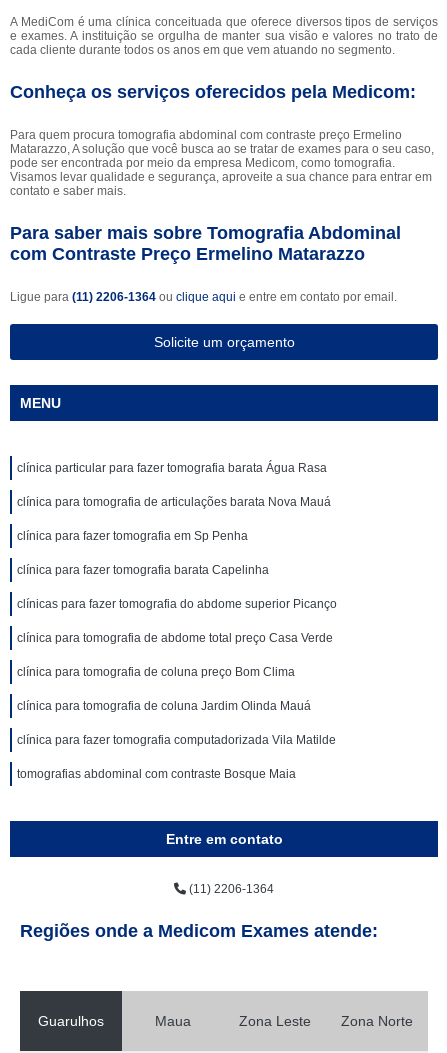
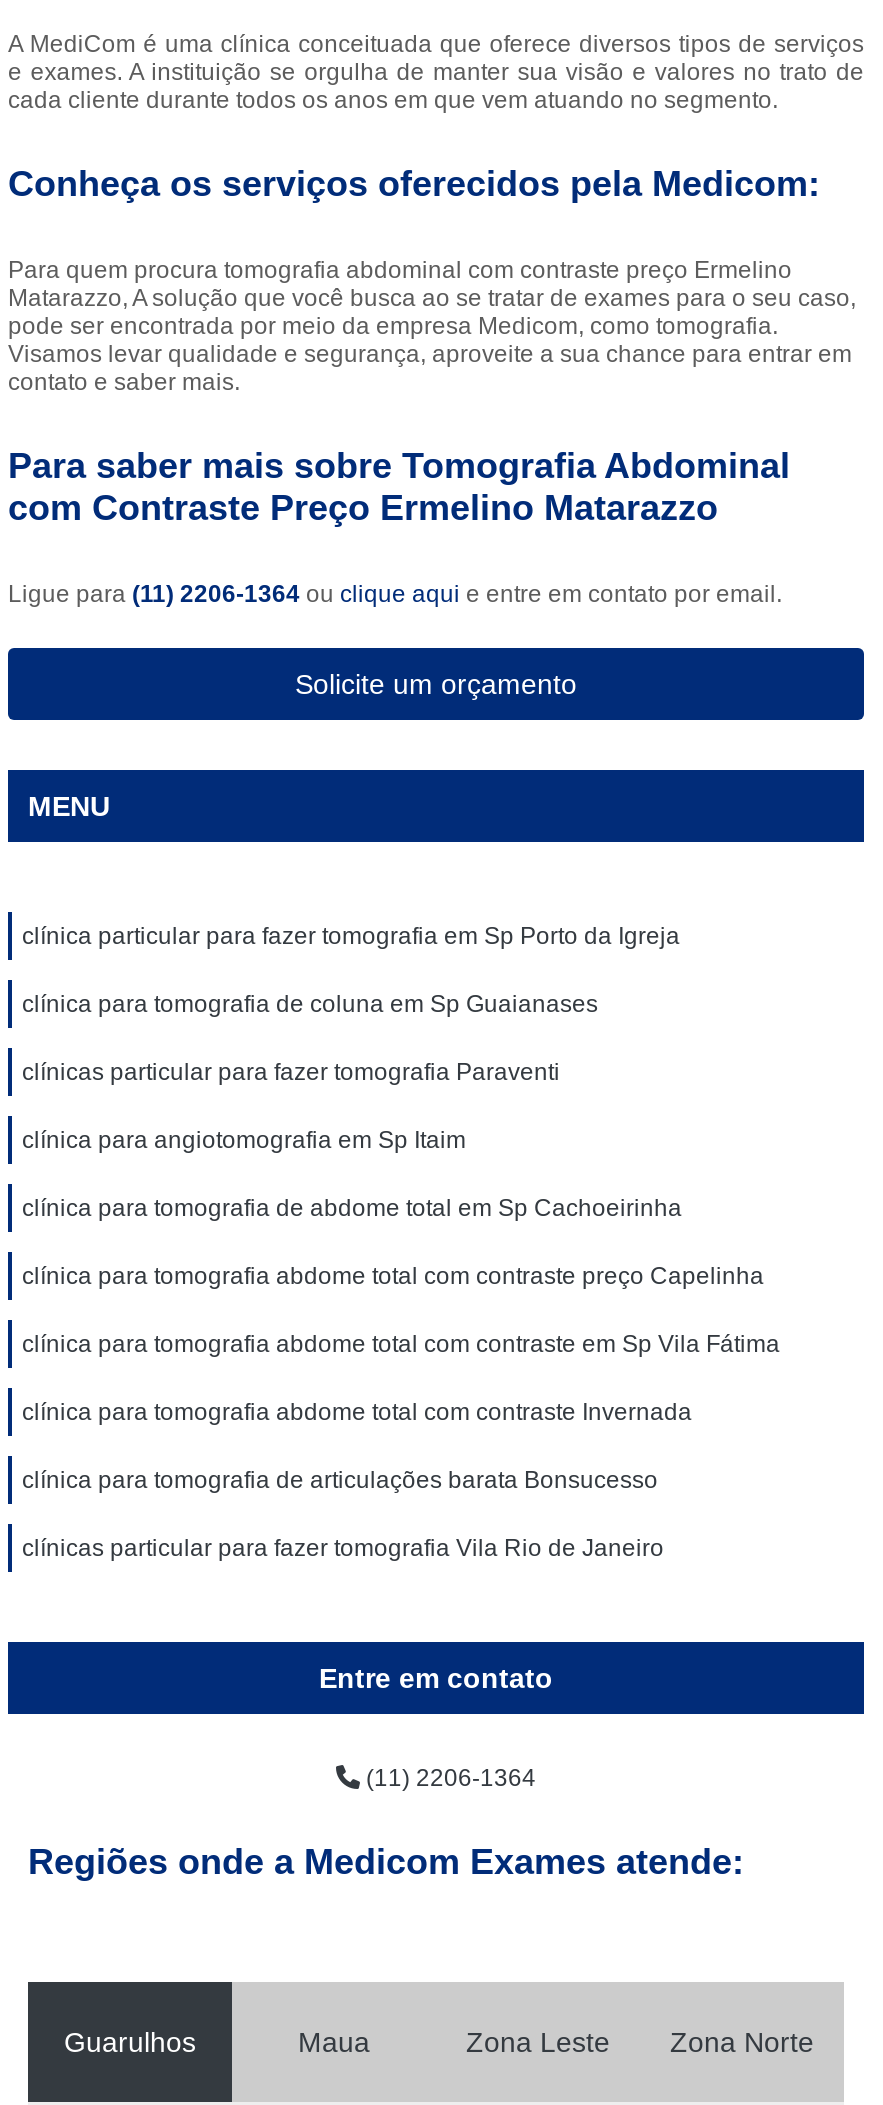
- clínica particular para fazer tomografia barata Água Rasa
+ clínica particular para fazer tomografia em Sp Porto da Igreja

- clínica para tomografia de articulações barata Nova Mauá
+ clínica para tomografia de coluna em Sp Guaianases

- clínica para fazer tomografia em Sp Penha
+ clínicas particular para fazer tomografia Paraventi

- clínica para fazer tomografia barata Capelinha
+ clínica para angiotomografia em Sp Itaim

- clínicas para fazer tomografia do abdome superior Picanço
+ clínica para tomografia de abdome total em Sp Cachoeirinha

- clínica para tomografia de abdome total preço Casa Verde
+ clínica para tomografia abdome total com contraste preço Capelinha

- clínica para tomografia de coluna preço Bom Clima
+ clínica para tomografia abdome total com contraste em Sp Vila Fátima

- clínica para tomografia de coluna Jardim Olinda Mauá
+ clínica para tomografia abdome total com contraste Invernada

- clínica para fazer tomografia computadorizada Vila Matilde
+ clínica para tomografia de articulações barata Bonsucesso

- tomografias abdominal com contraste Bosque Maia
+ clínicas particular para fazer tomografia Vila Rio de Janeiro
